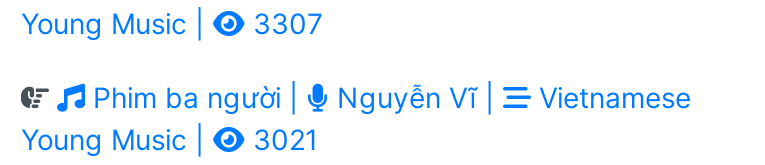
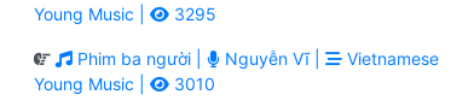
- 3307
+ 3295

- 3021
+ 3010
